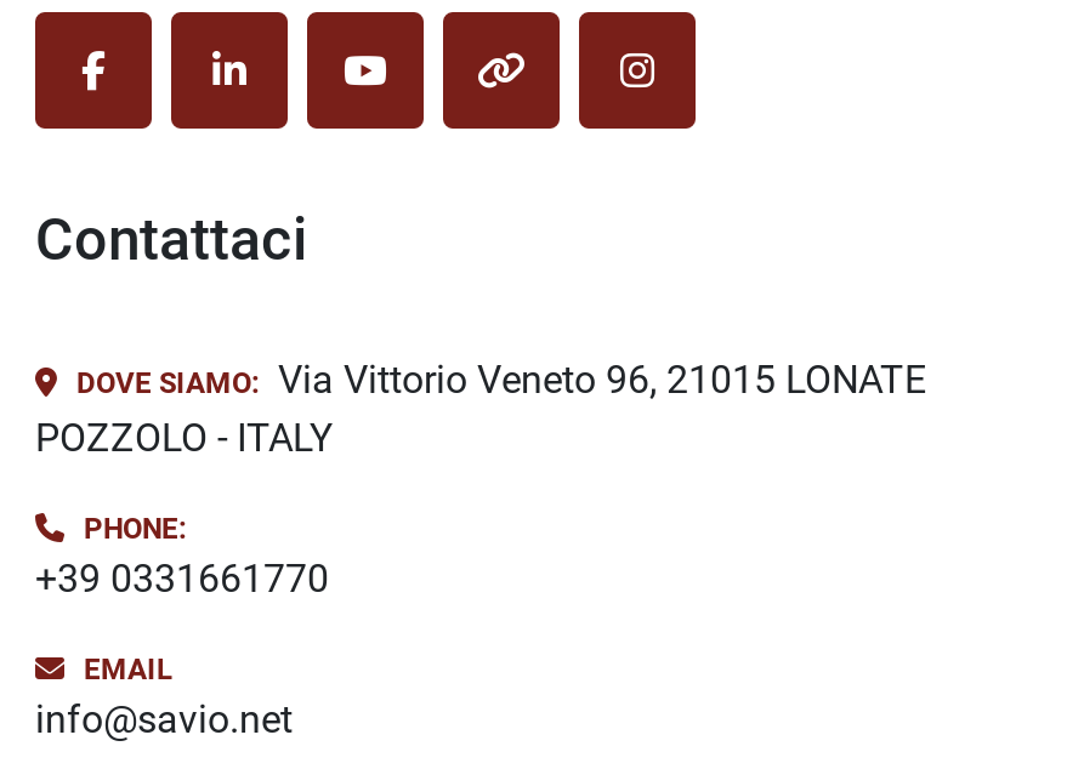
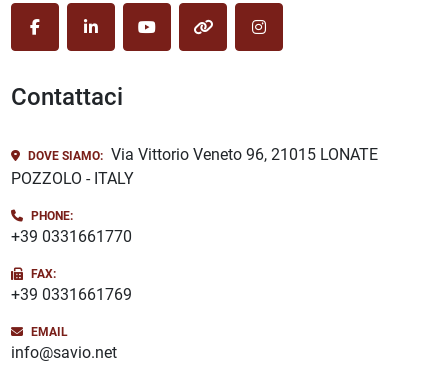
+ FAX:
+ +39 0331661769
